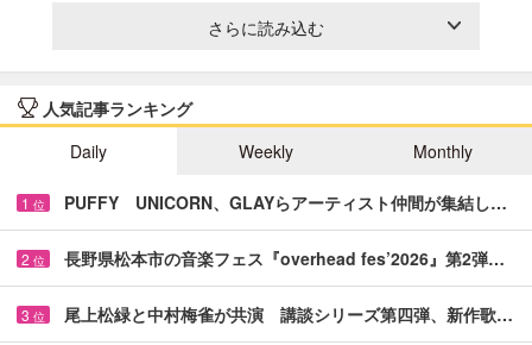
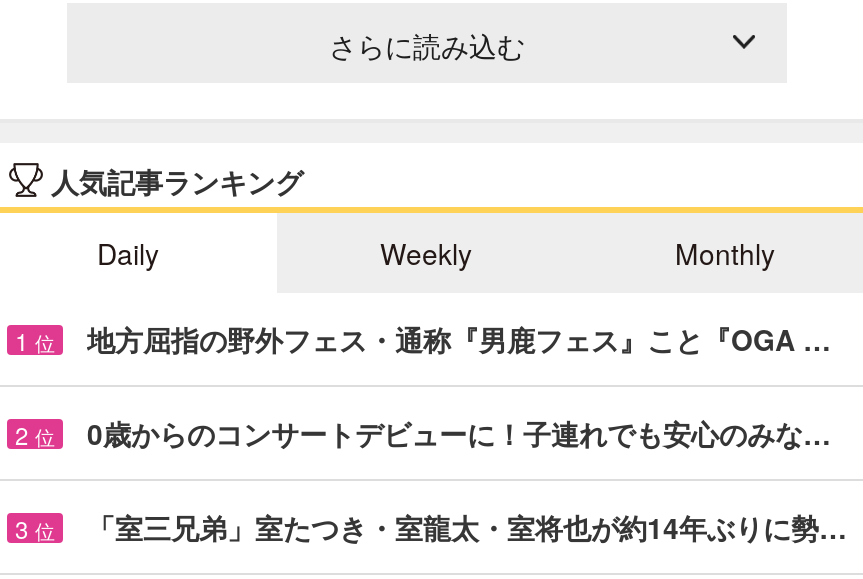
- PUFFY UNICORN、GLAYらアーティスト仲間が集結し…
+ 地方屈指の野外フェス・通称『男鹿フェス』こと『OGA …

- 長野県松本市の音楽フェス『overhead fes’2026』第2弾…
+ 0歳からのコンサートデビューに！子連れでも安心のみな…

- 尾上松緑と中村梅雀が共演 講談シリーズ第四弾、新作歌…
+ 「室三兄弟」室たつき・室龍太・室将也が約14年ぶりに勢…
